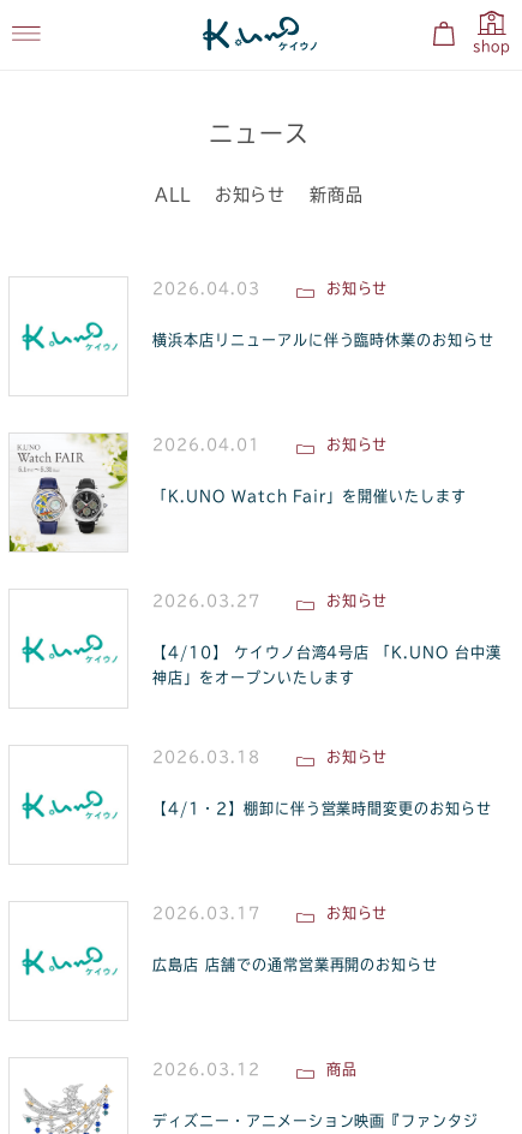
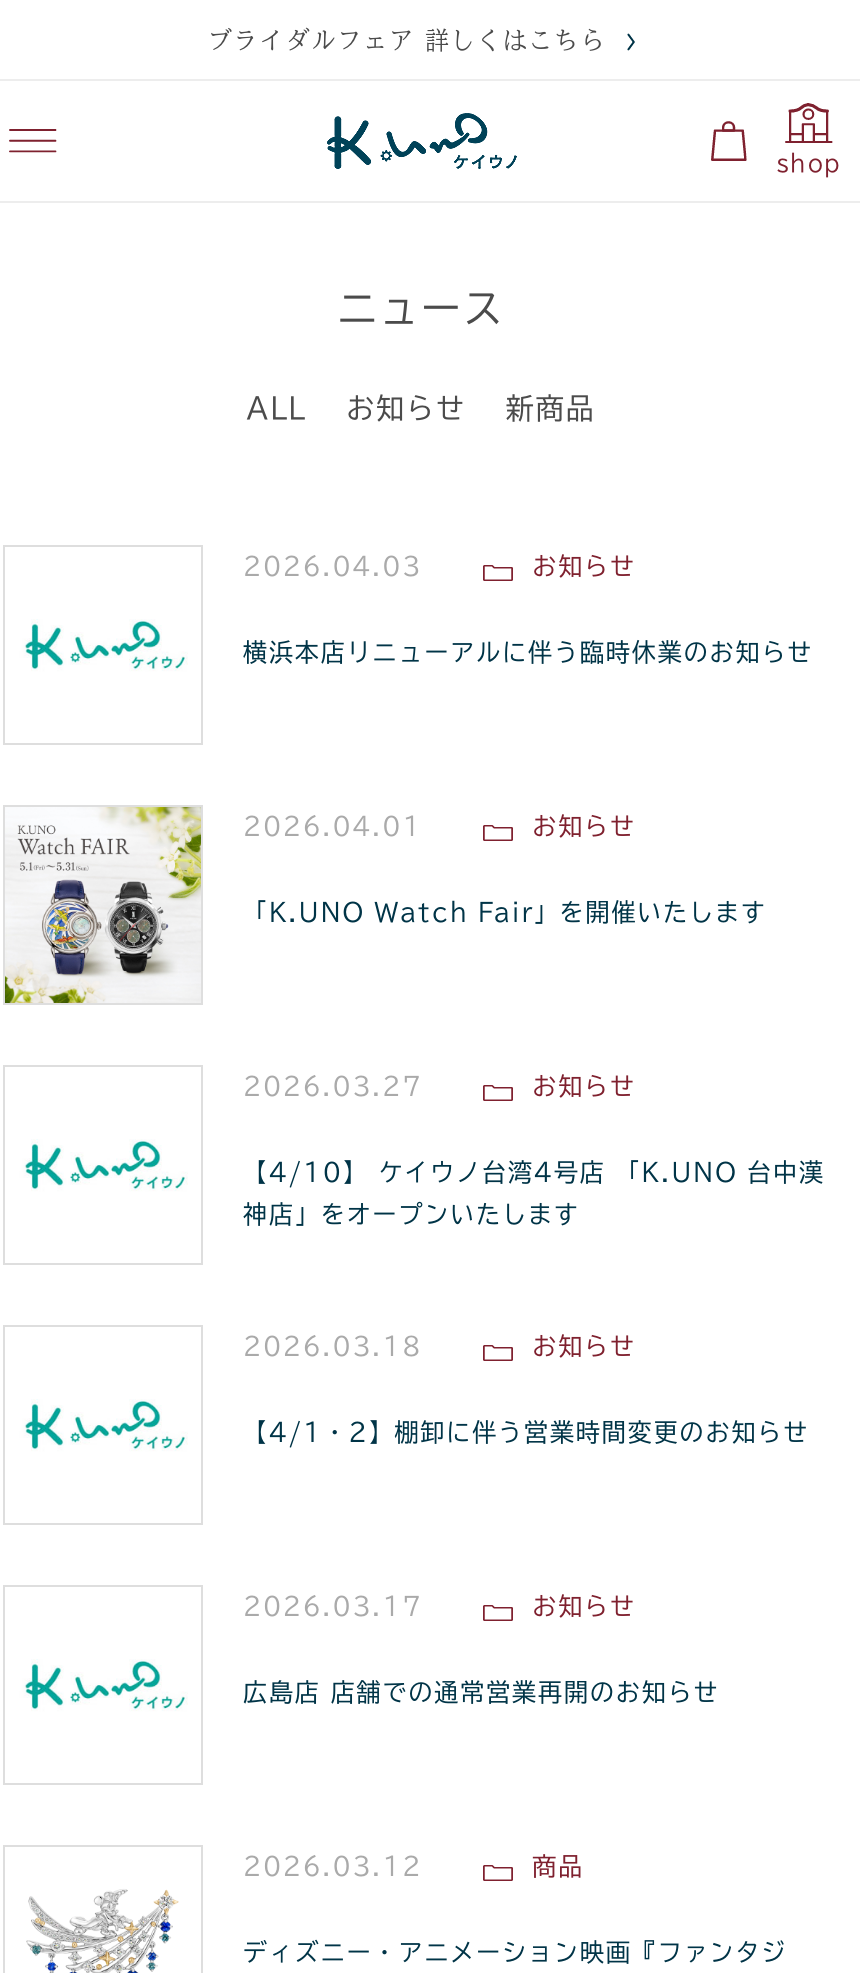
+ ブライダルフェア 詳しくはこちら
